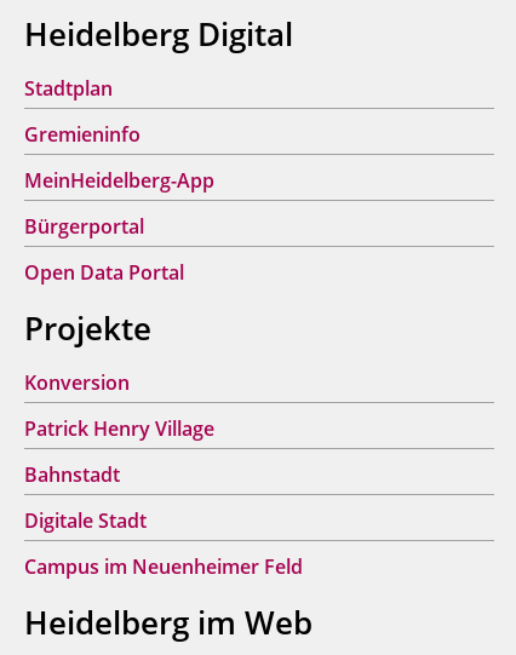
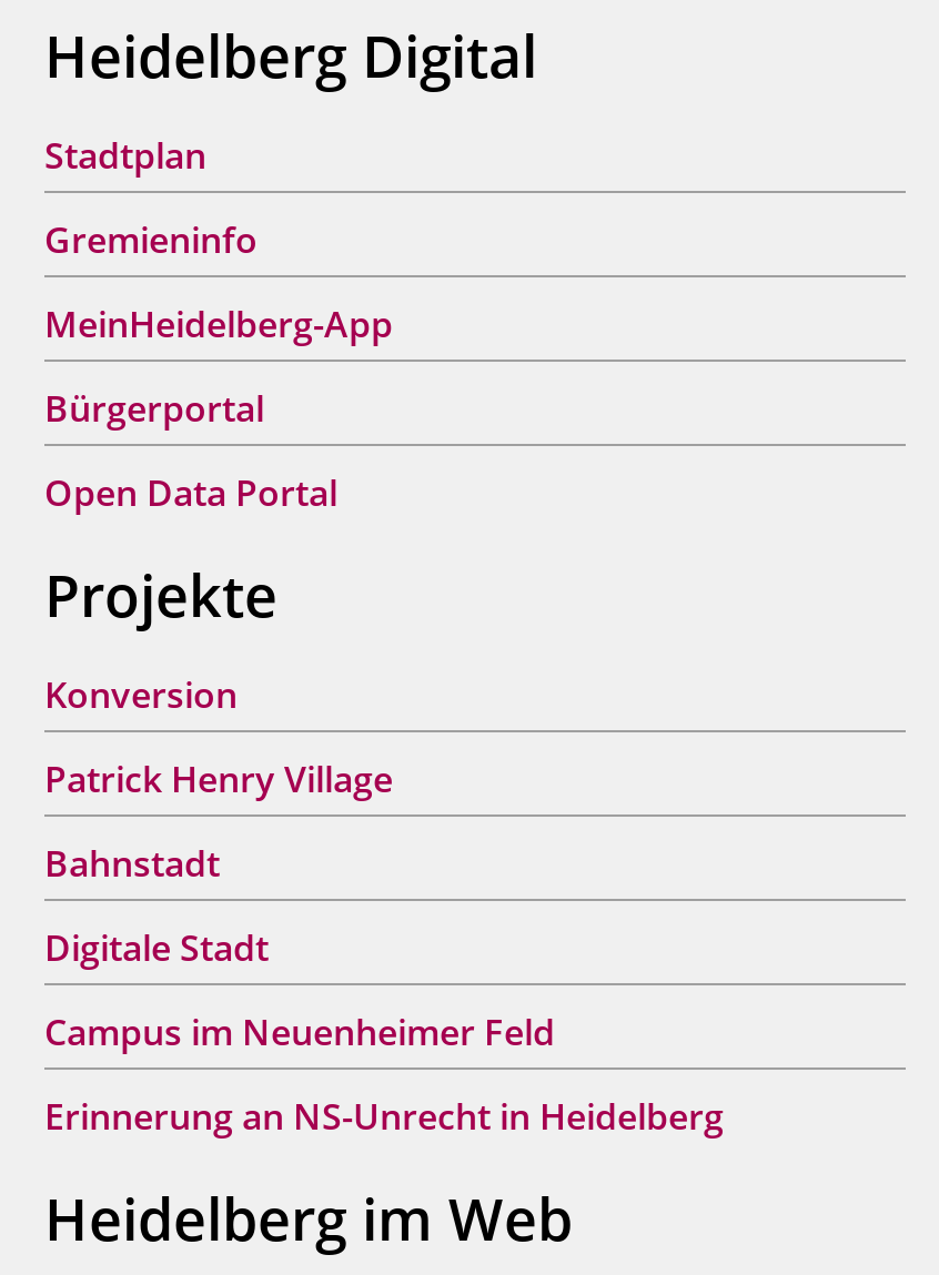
+ Erinnerung an NS-Unrecht in Heidelberg
